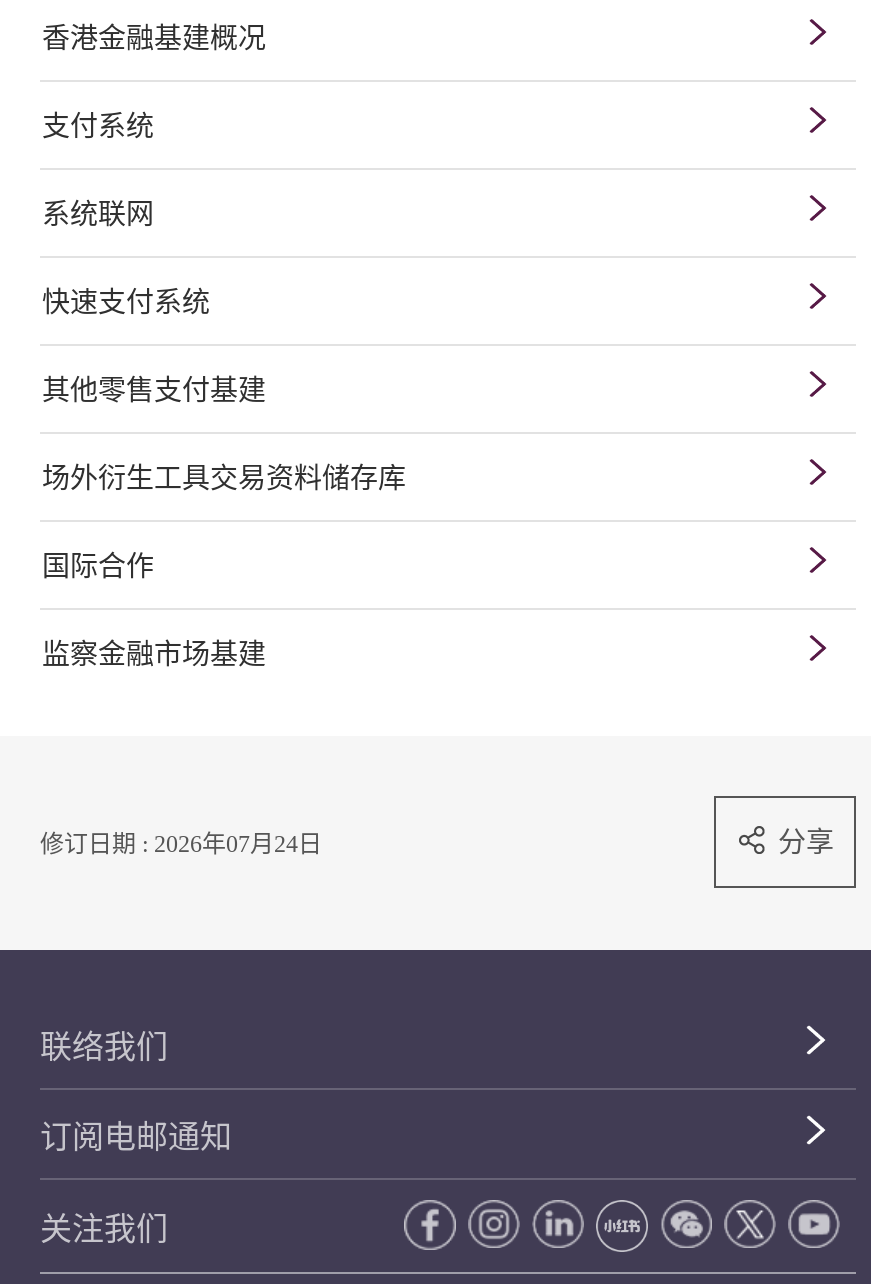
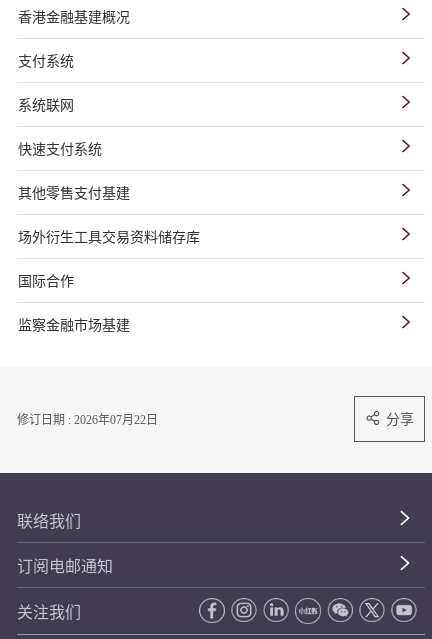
- 修订日期 : 2026年07月24日
+ 修订日期 : 2026年07月22日
